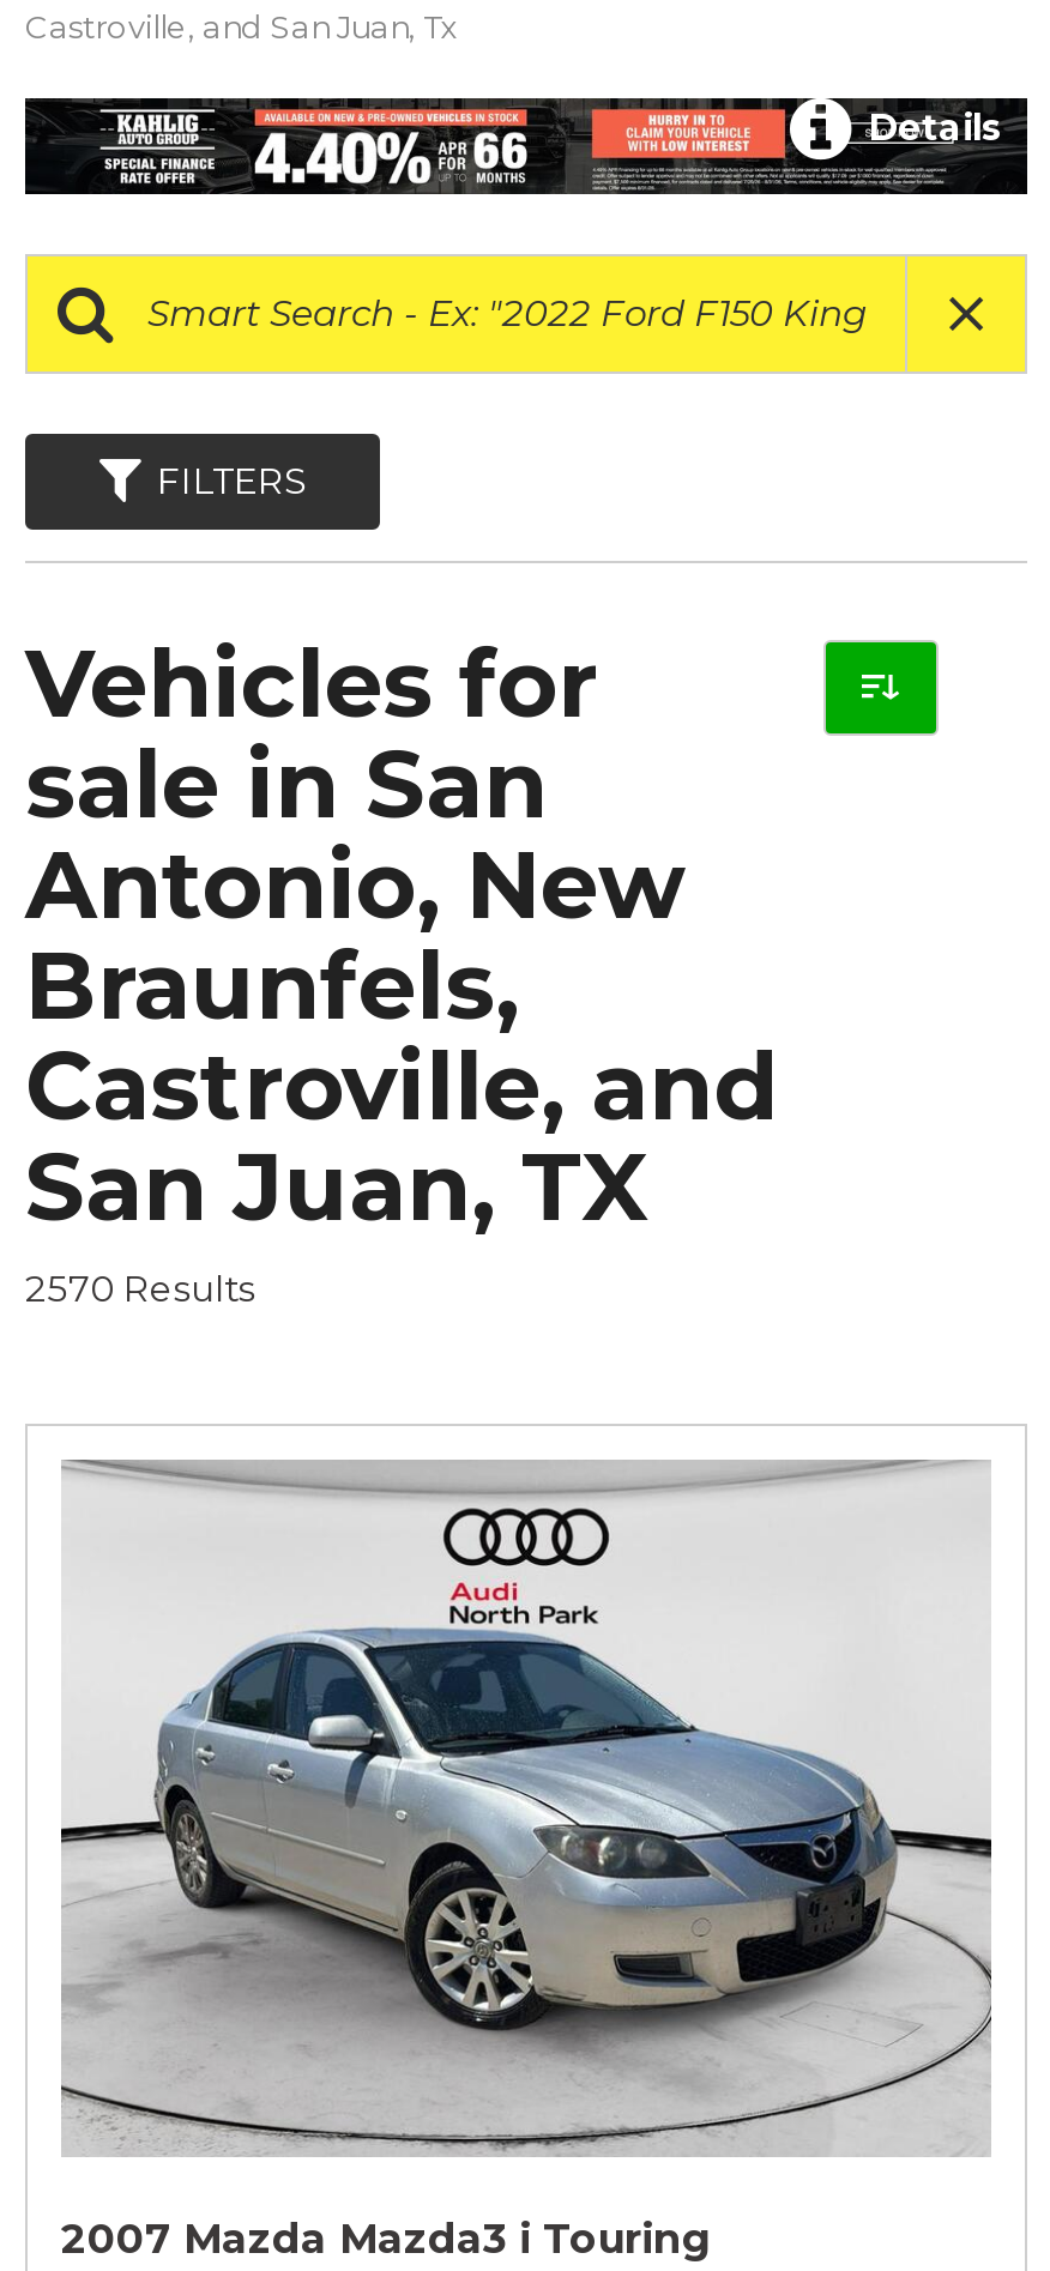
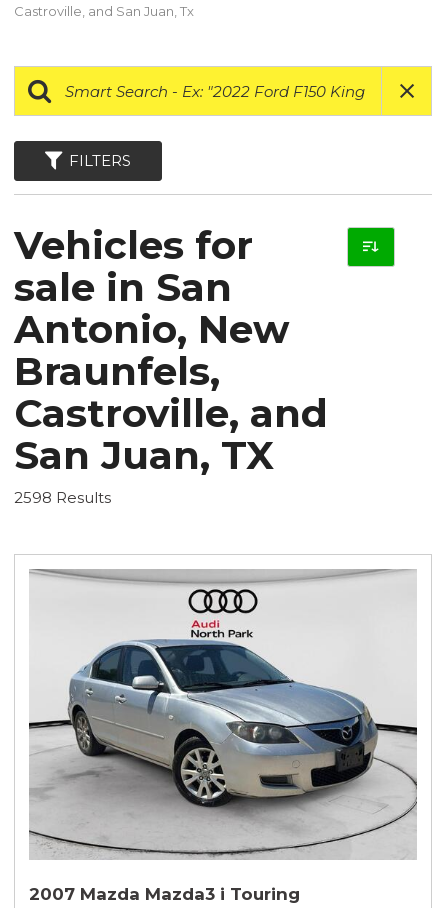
- Details

- 2570 Results
+ 2598 Results
